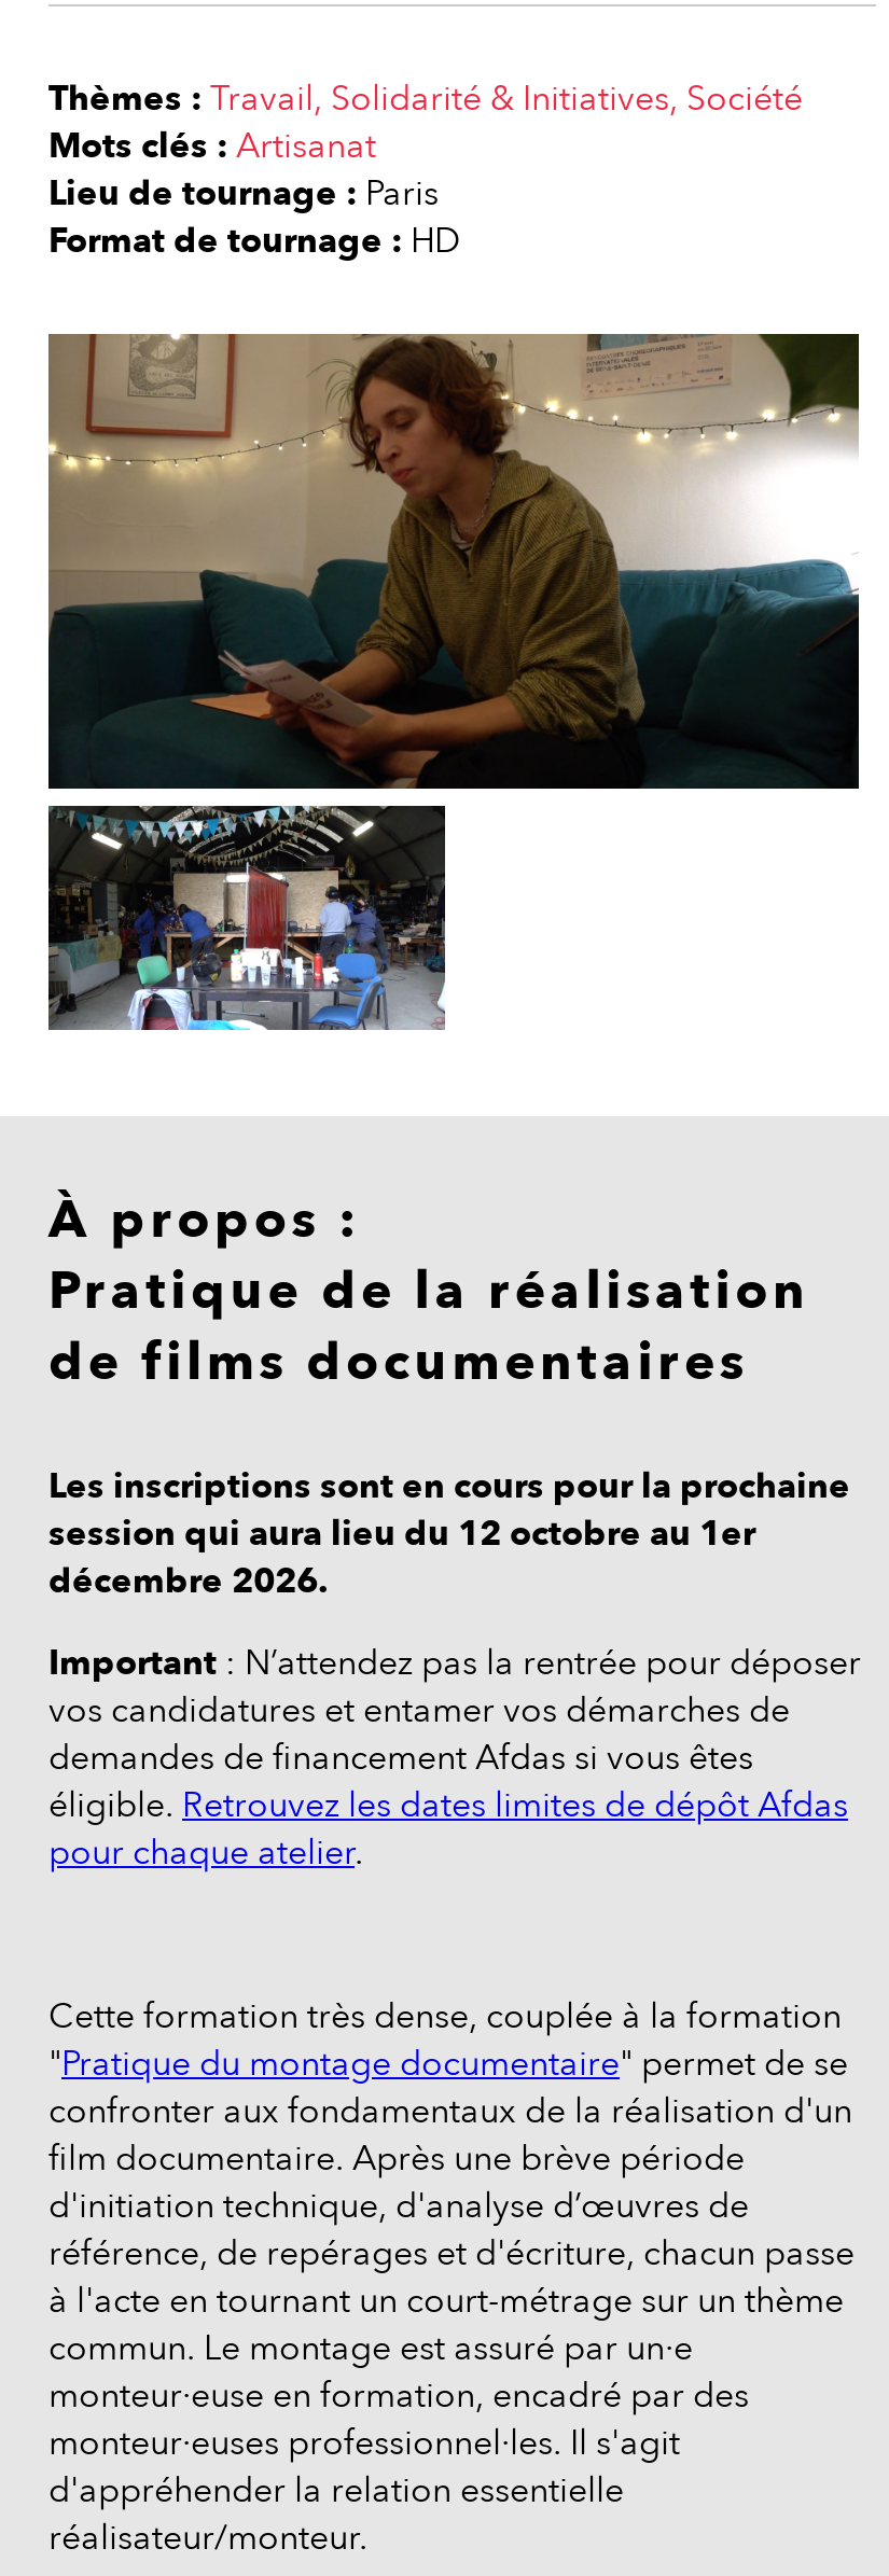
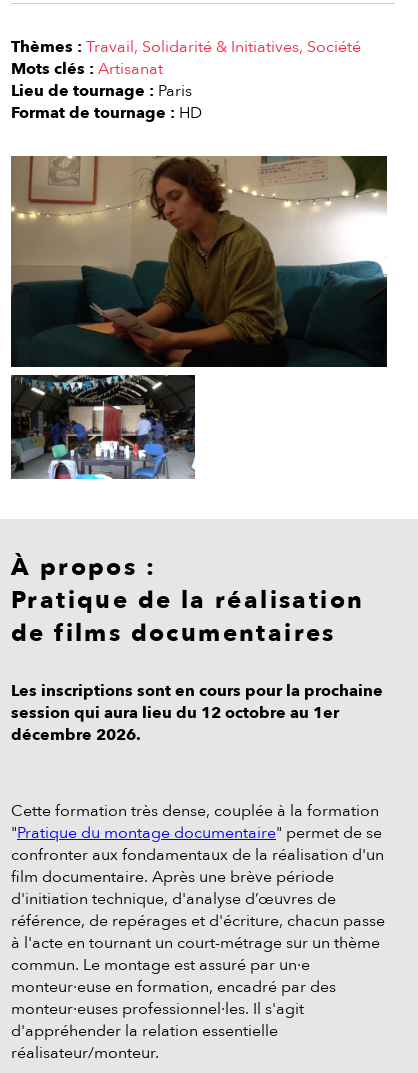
- Important: N’attendez pas la rentrée pour déposer
- vos candidatures et entamer vos démarches de
- demandes de financement Afdas si vous êtes
- éligible. Retrouvez les dates limites de dépôt Afdas
- pour chaque atelier.
